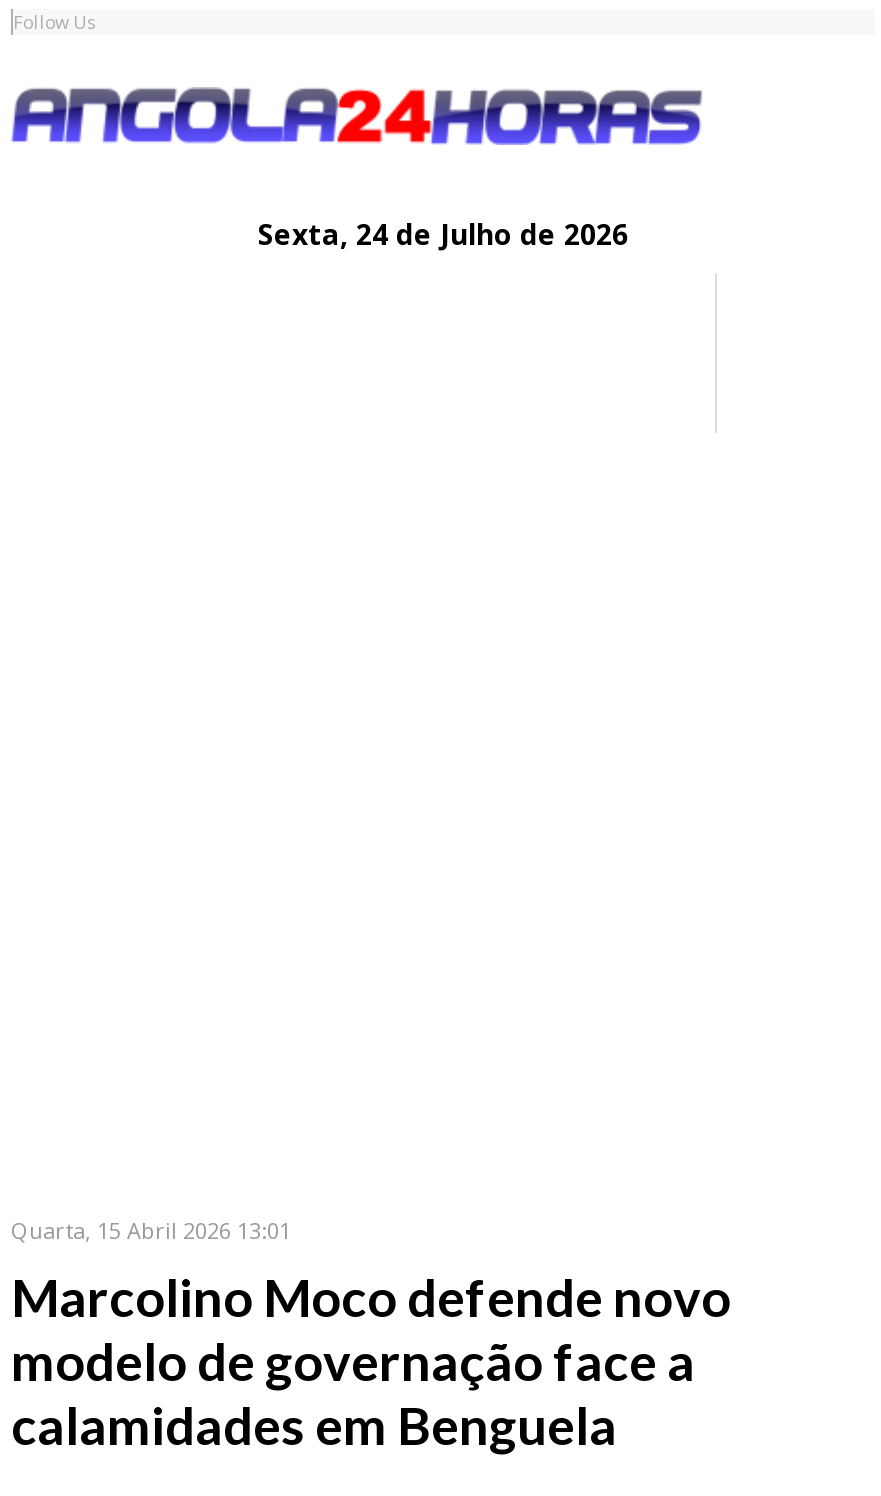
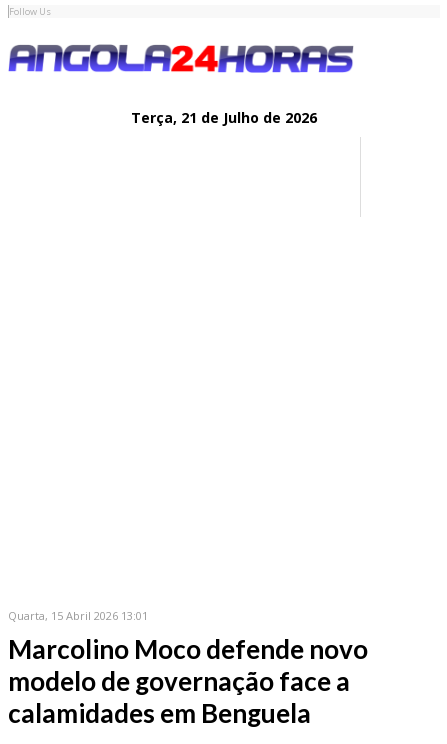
- Sexta, 24 de Julho de 2026
+ Terça, 21 de Julho de 2026
